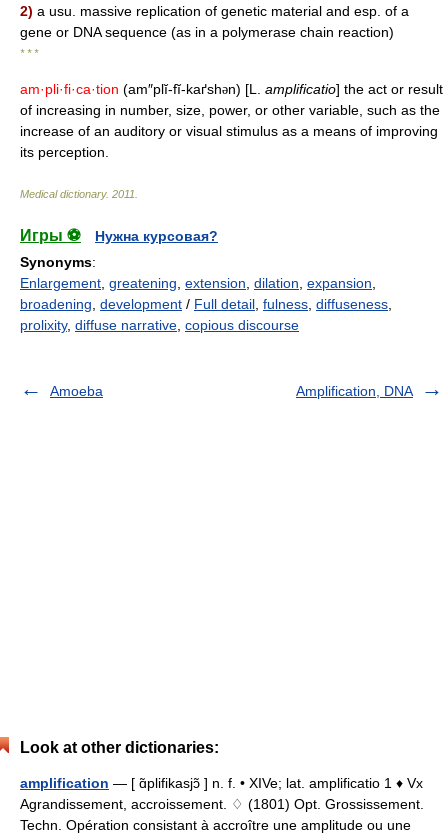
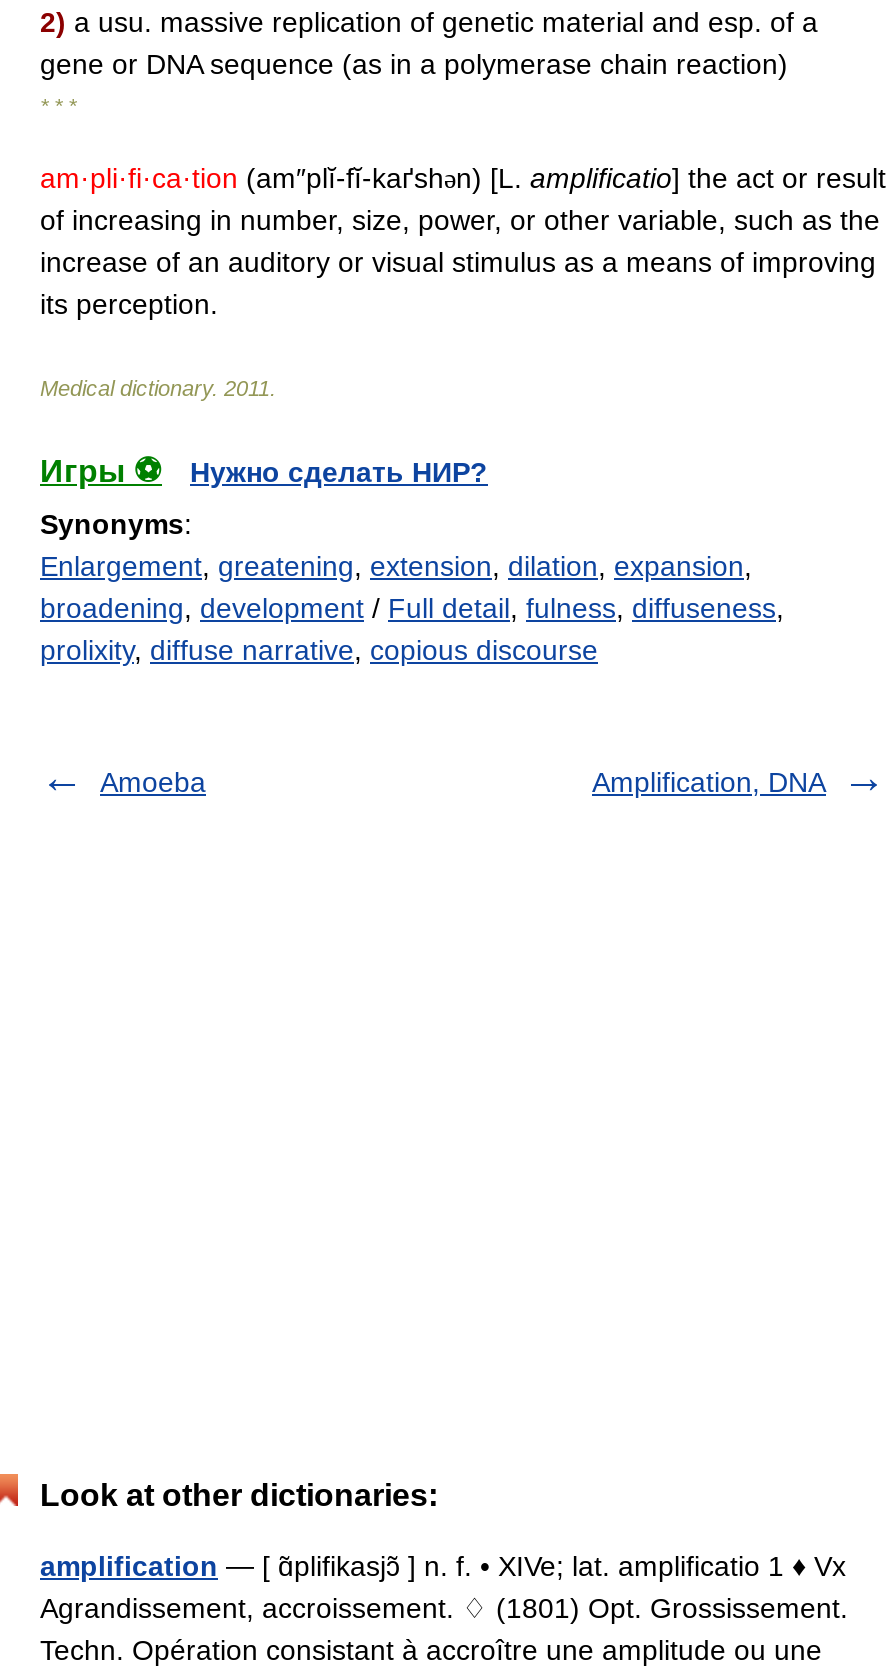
- Нужна курсовая?
+ Нужно сделать НИР?
